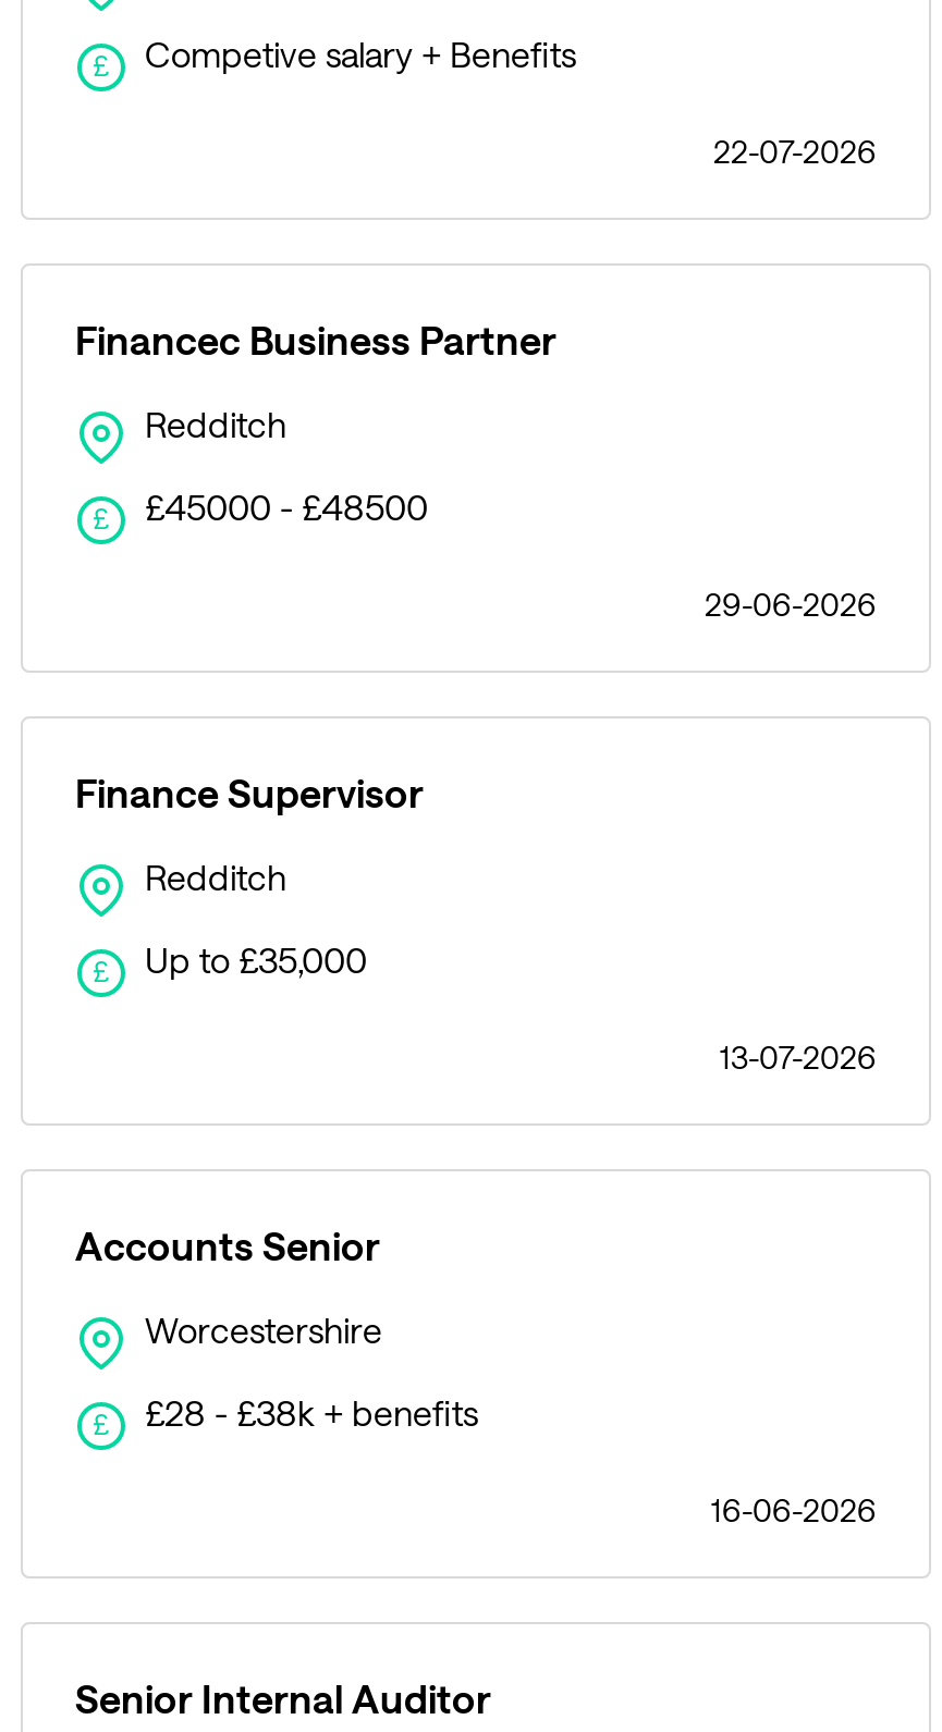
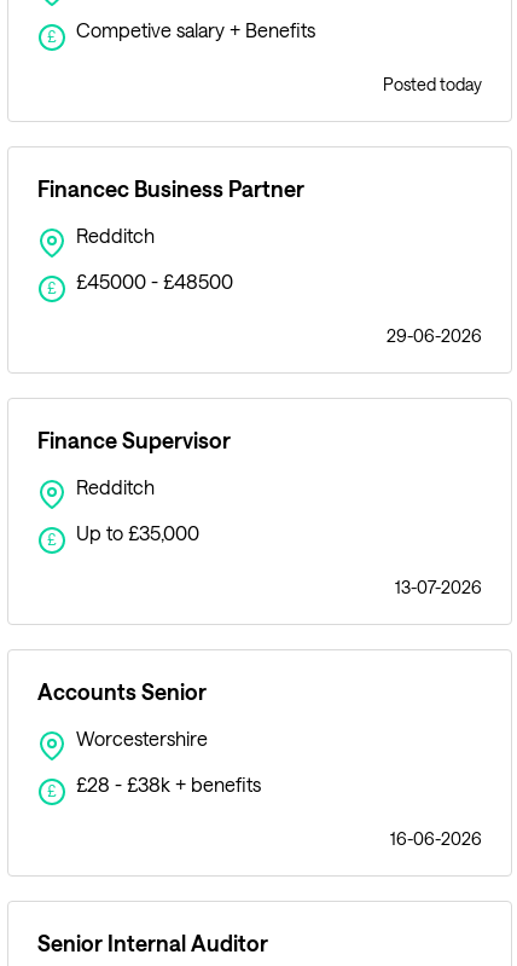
- 22-07-2026
+ Posted today
